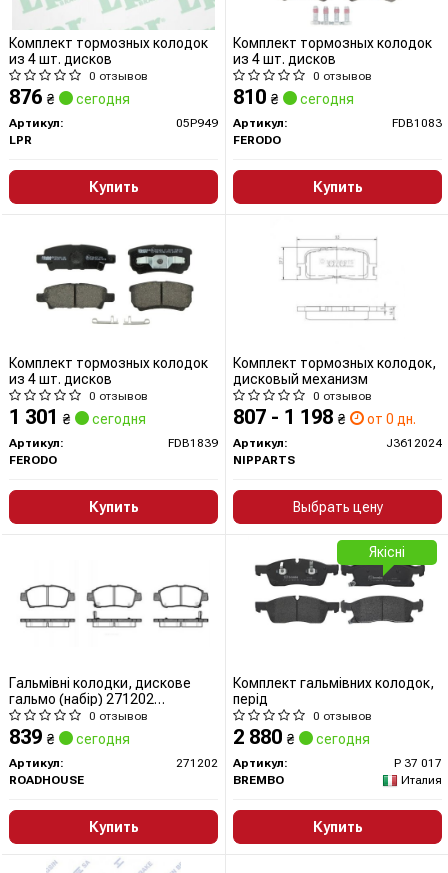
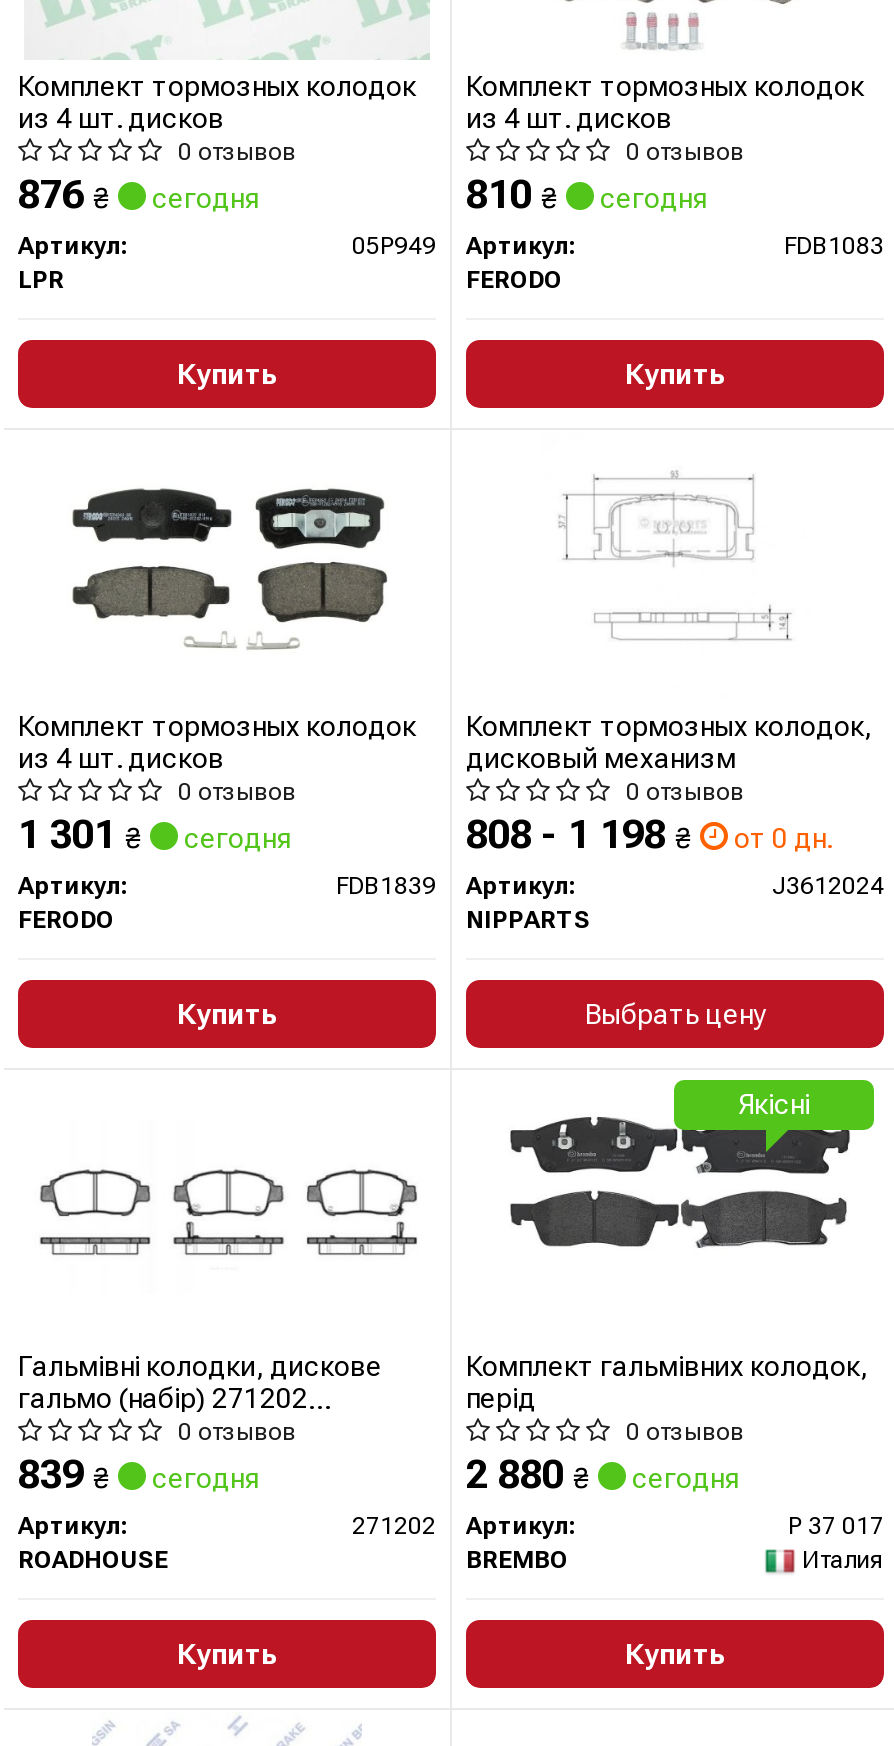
- 807 - 1 198 ₴
+ 808 - 1 198 ₴
